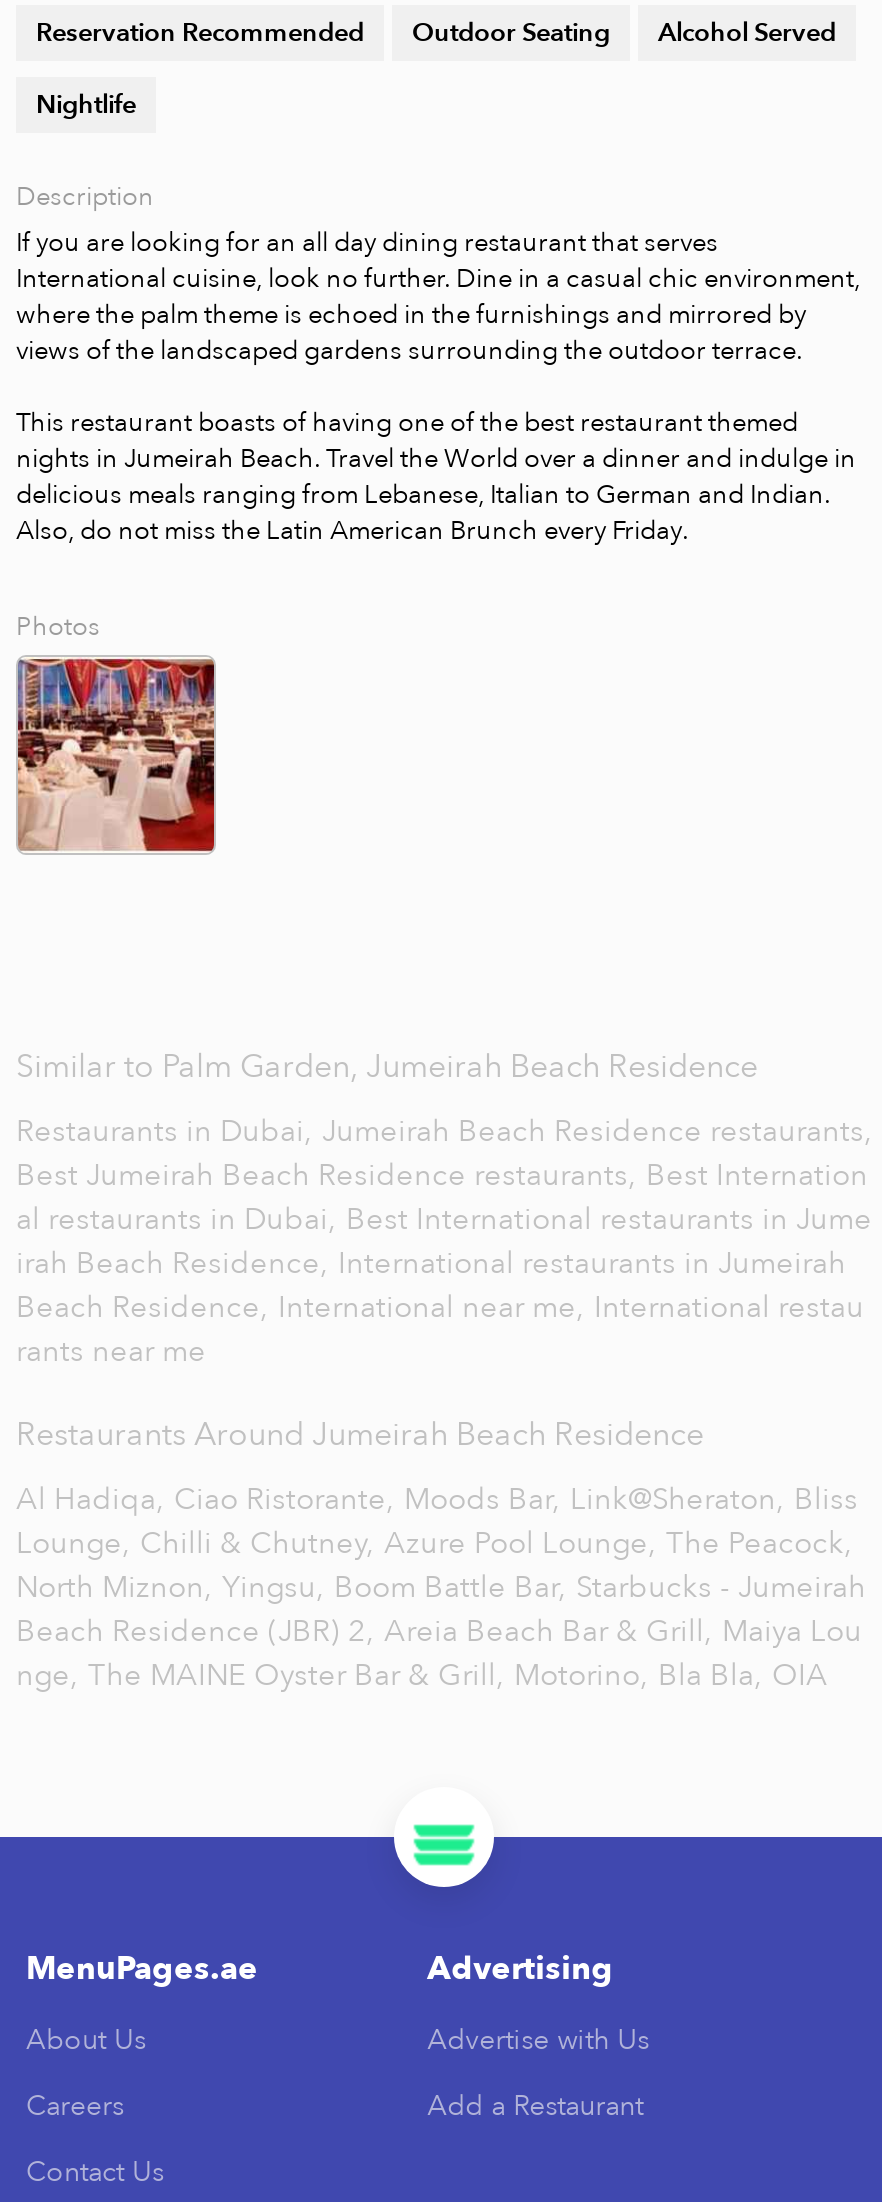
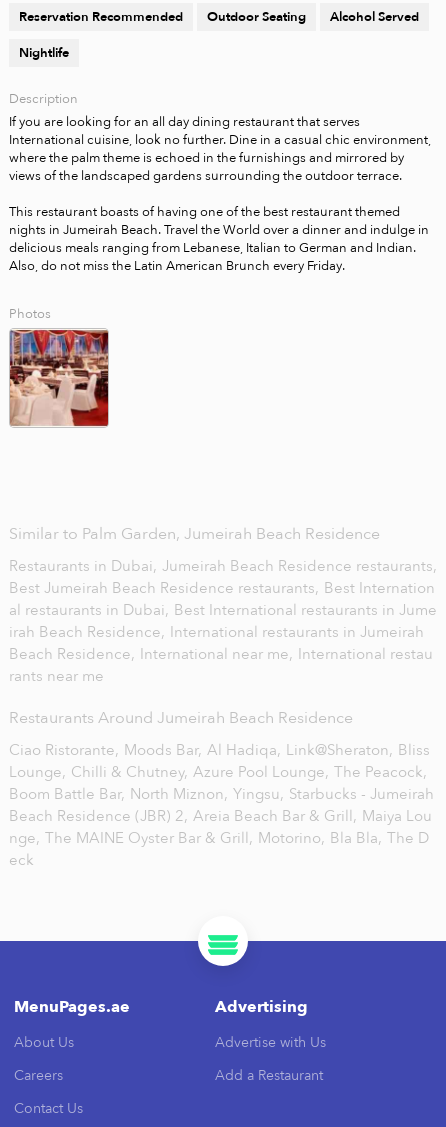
- Al Hadiqa, Ciao Ristorante, Moods Bar, Link@Sheraton, Bliss
+ Ciao Ristorante, Moods Bar, Al Hadiqa, Link@Sheraton, Bliss

- North Miznon, Yingsu, Boom Battle Bar, Starbucks - Jumeirah
+ Boom Battle Bar, North Miznon, Yingsu, Starbucks - Jumeirah

- nge, The MAINE Oyster Bar & Grill, Motorino, Bla Bla, OIA
+ nge, The MAINE Oyster Bar & Grill, Motorino, Bla Bla, The D
+ eck
